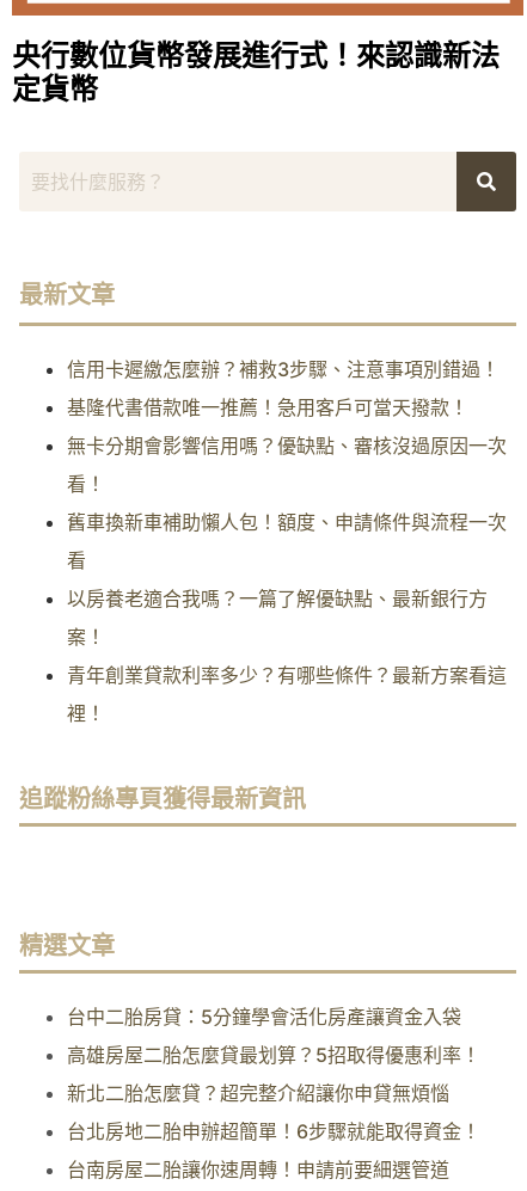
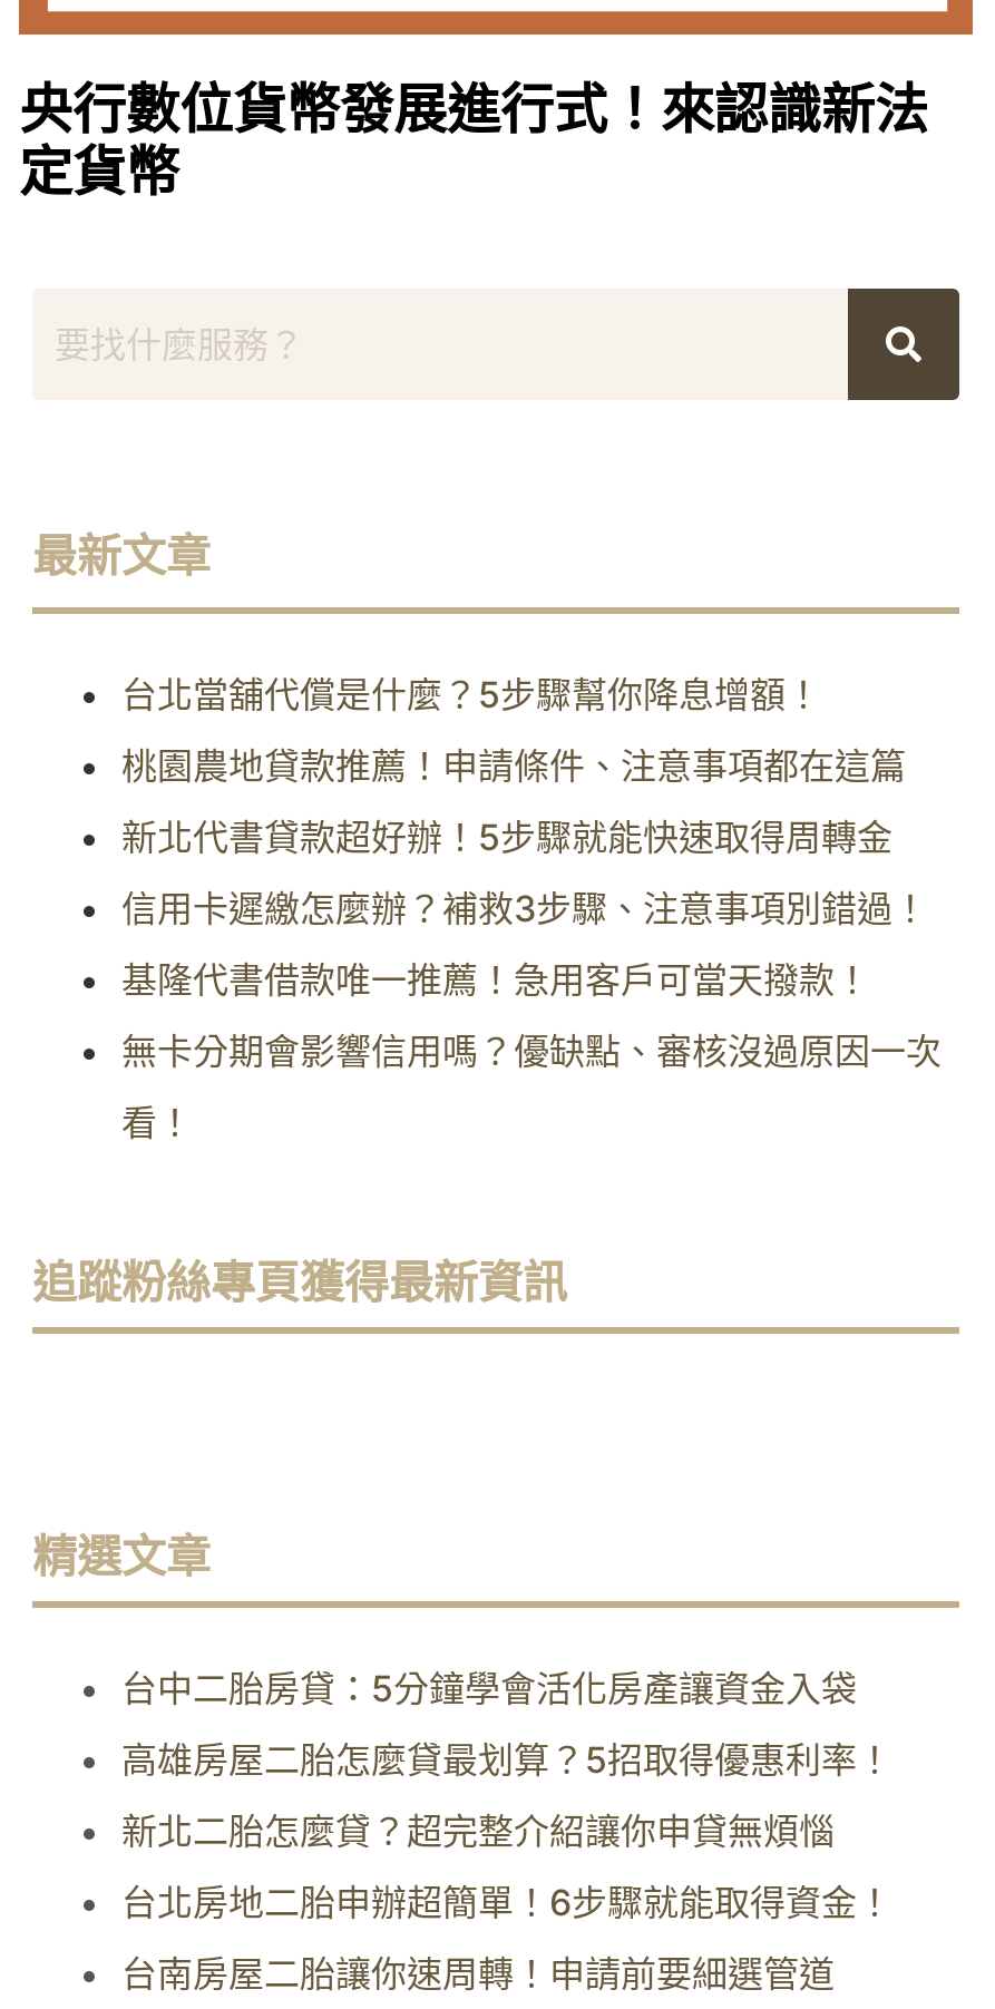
+ 台北當舖代償是什麼？5步驟幫你降息增額！
+ 桃園農地貸款推薦！申請條件、注意事項都在這篇
+ 新北代書貸款超好辦！5步驟就能快速取得周轉金

moved down: 信用卡遲繳怎麼辦？補救3步驟、注意事項別錯過！ | 基隆代書借款唯一推薦！急用客戶可當天撥款！ | 無卡分期會影響信用嗎？優缺點、審核沒過原因一次 | 看！

- 舊車換新車補助懶人包！額度、申請條件與流程一次
- 看
- 以房養老適合我嗎？一篇了解優缺點、最新銀行方
- 案！
- 青年創業貸款利率多少？有哪些條件？最新方案看這
- 裡！
